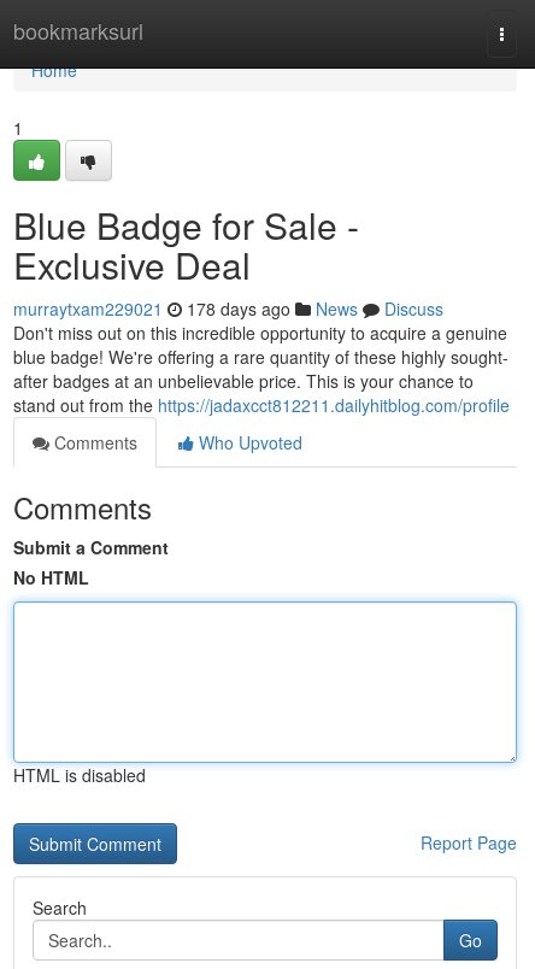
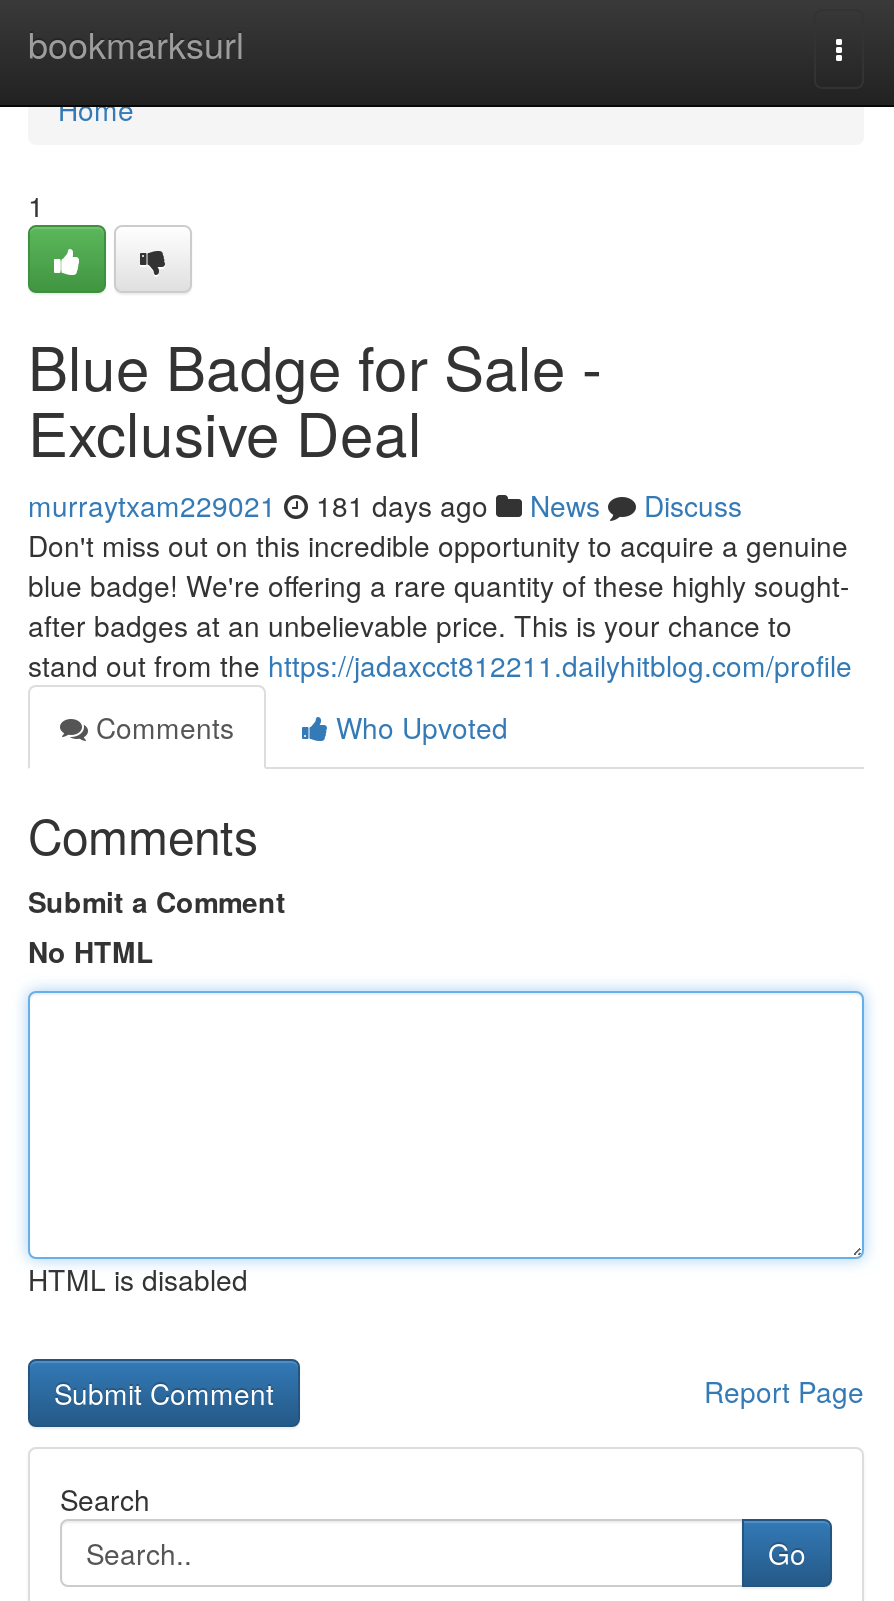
- murraytxam229021 178 days ago News Discuss
+ murraytxam229021 181 days ago News Discuss
